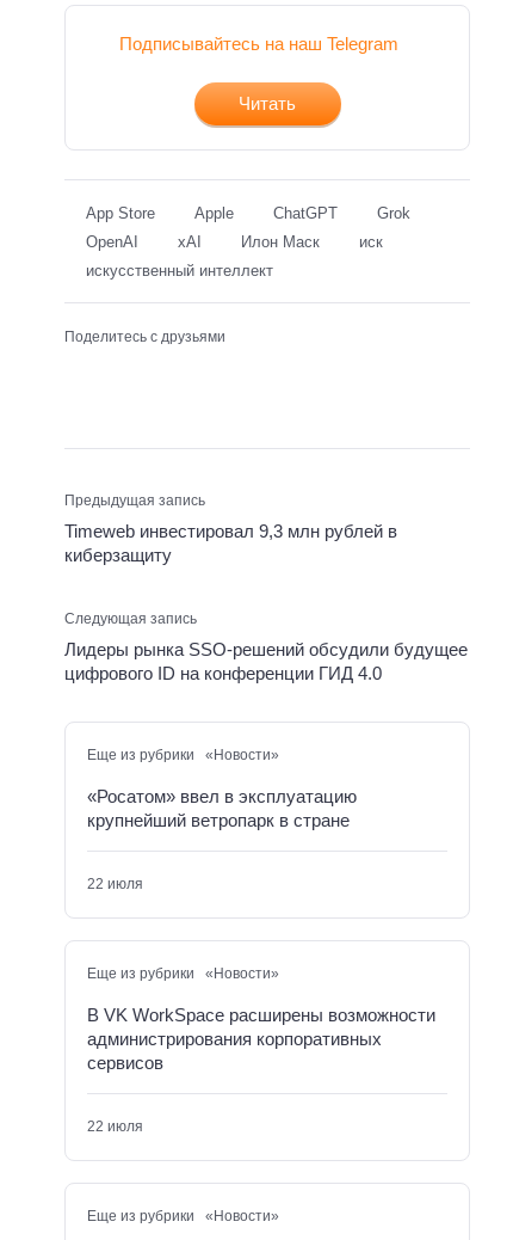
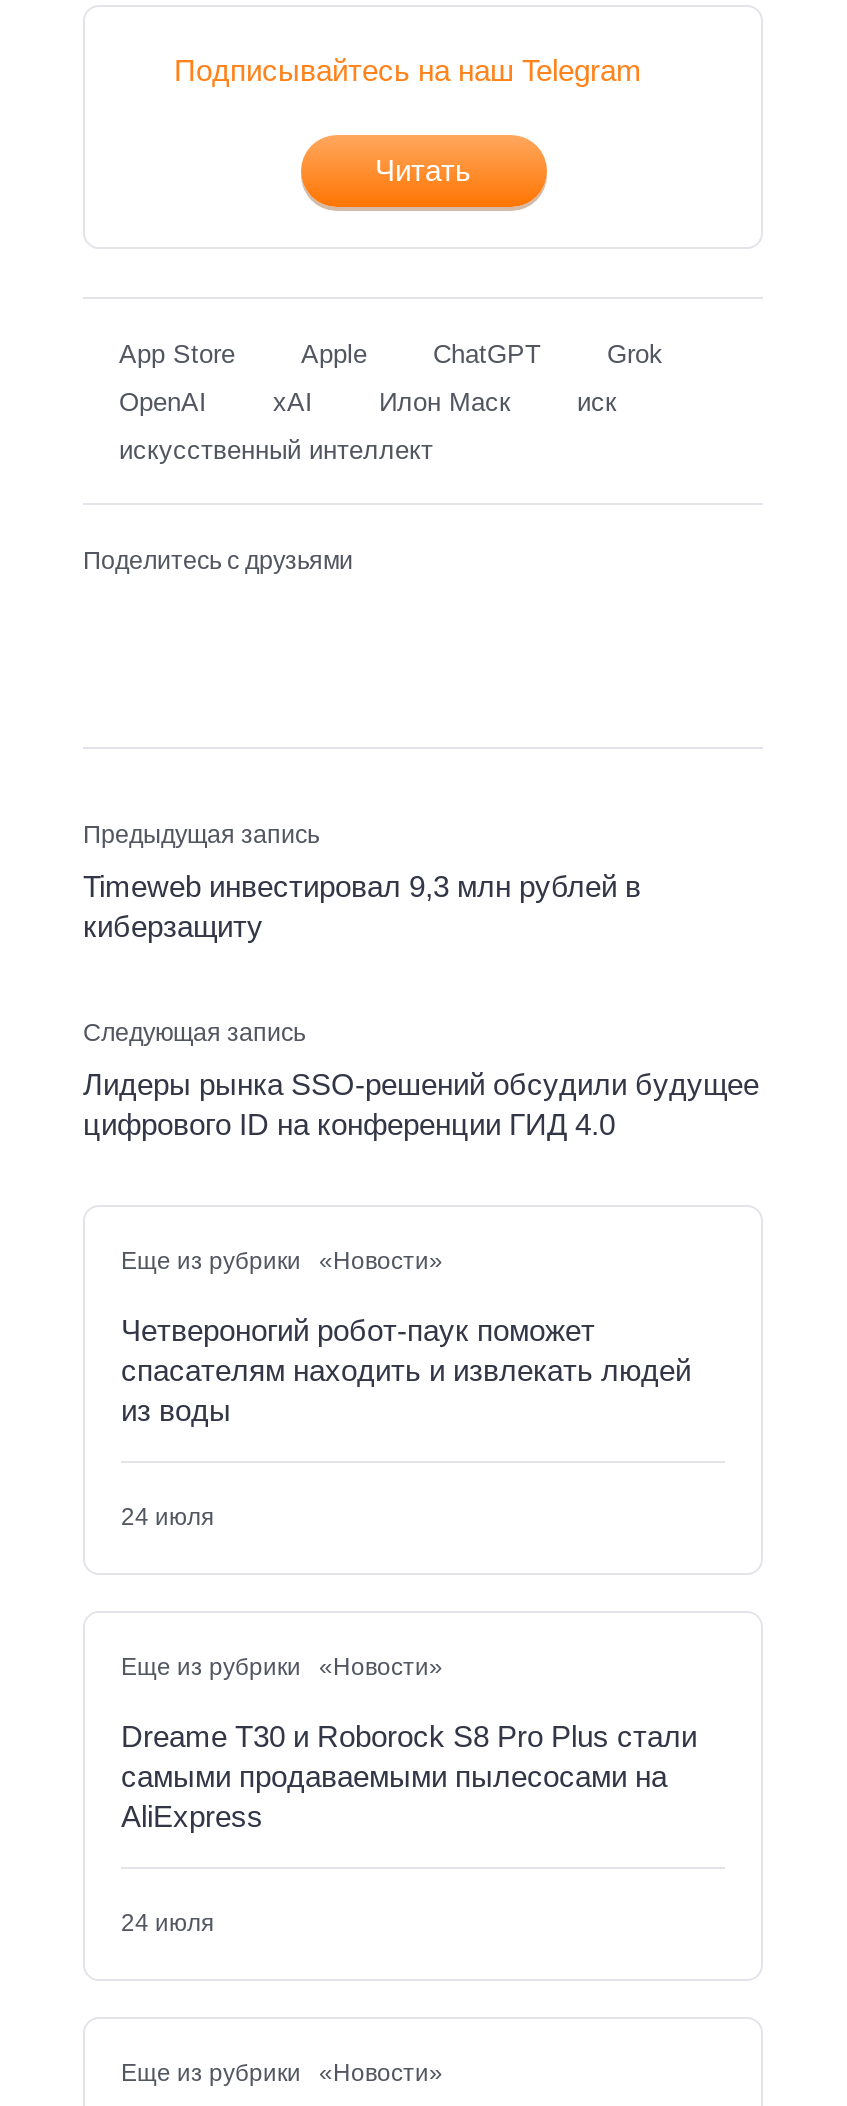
- «Росатом» ввел в эксплуатацию
- крупнейший ветропарк в стране
+ Четвероногий робот-паук поможет
+ спасателям находить и извлекать людей
+ из воды

- 22 июля
+ 24 июля

- В VK WorkSpace расширены возможности
- администрирования корпоративных
- сервисов
+ Dreame T30 и Roborock S8 Pro Plus стали
+ самыми продаваемыми пылесосами на
+ AliExpress

- 22 июля
+ 24 июля
